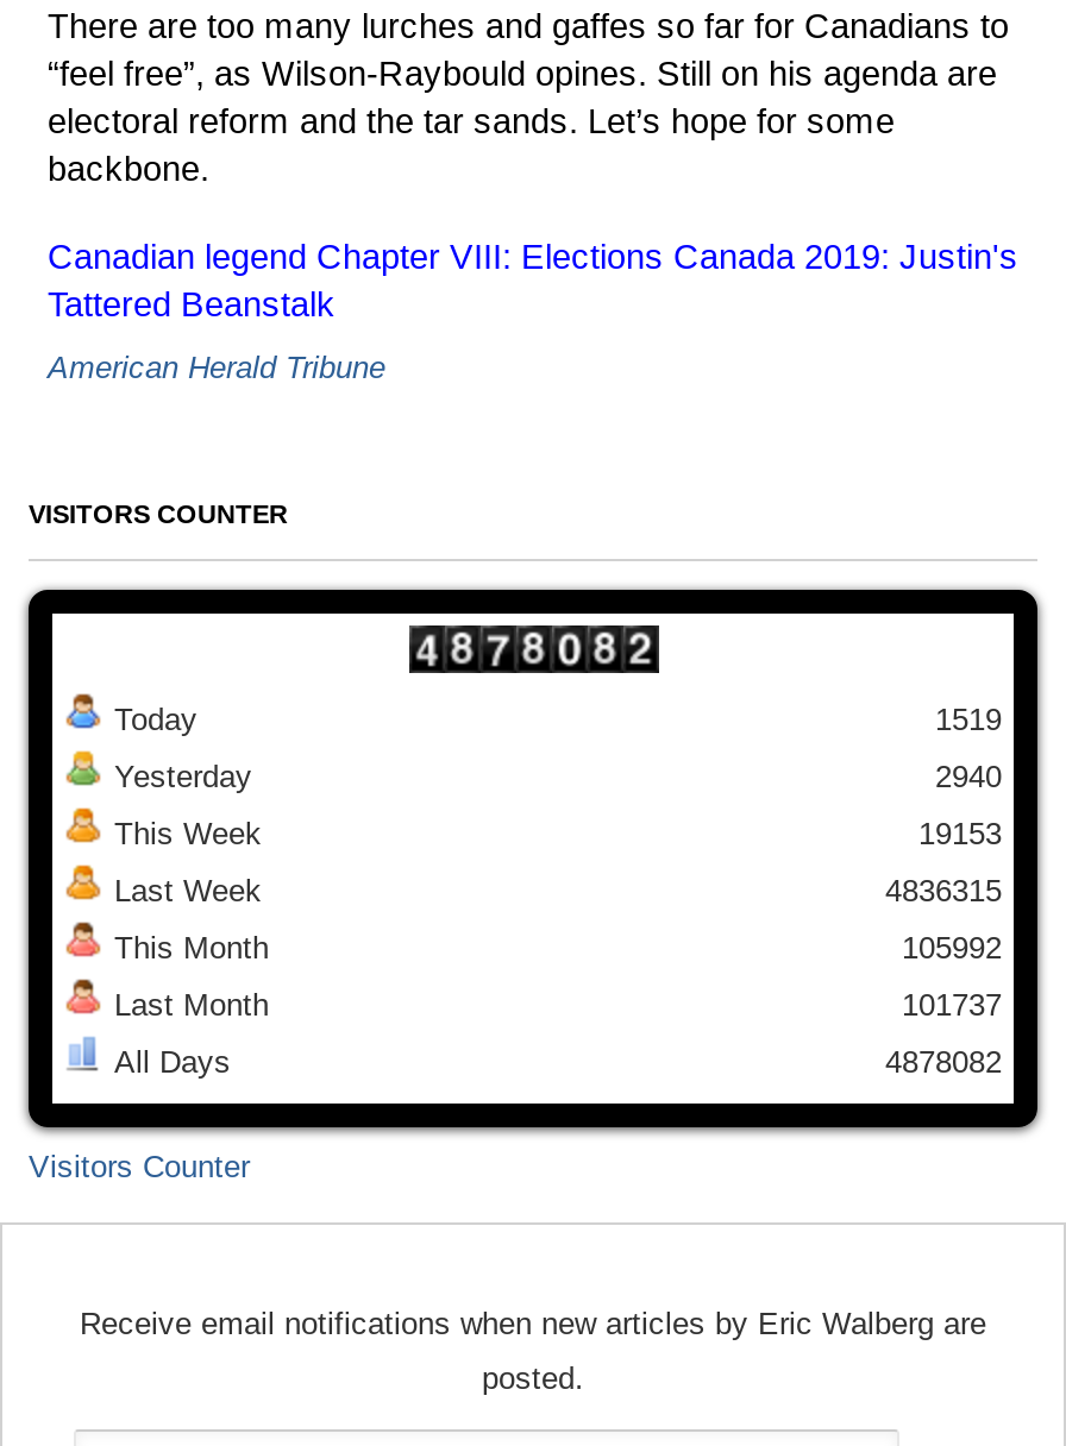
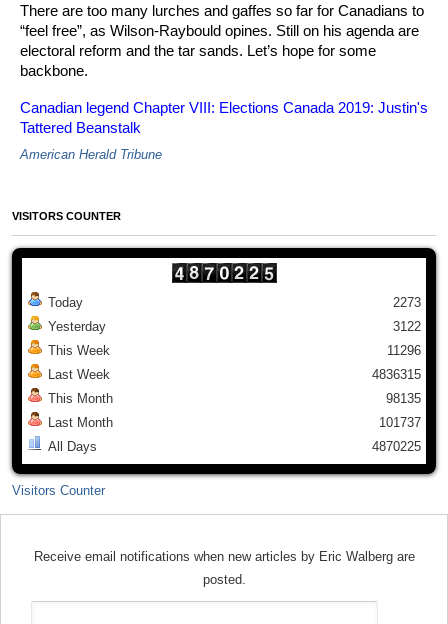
- 1519
+ 2273

- 2940
+ 3122

- 19153
+ 11296

- 105992
+ 98135

- 4878082
+ 4870225
